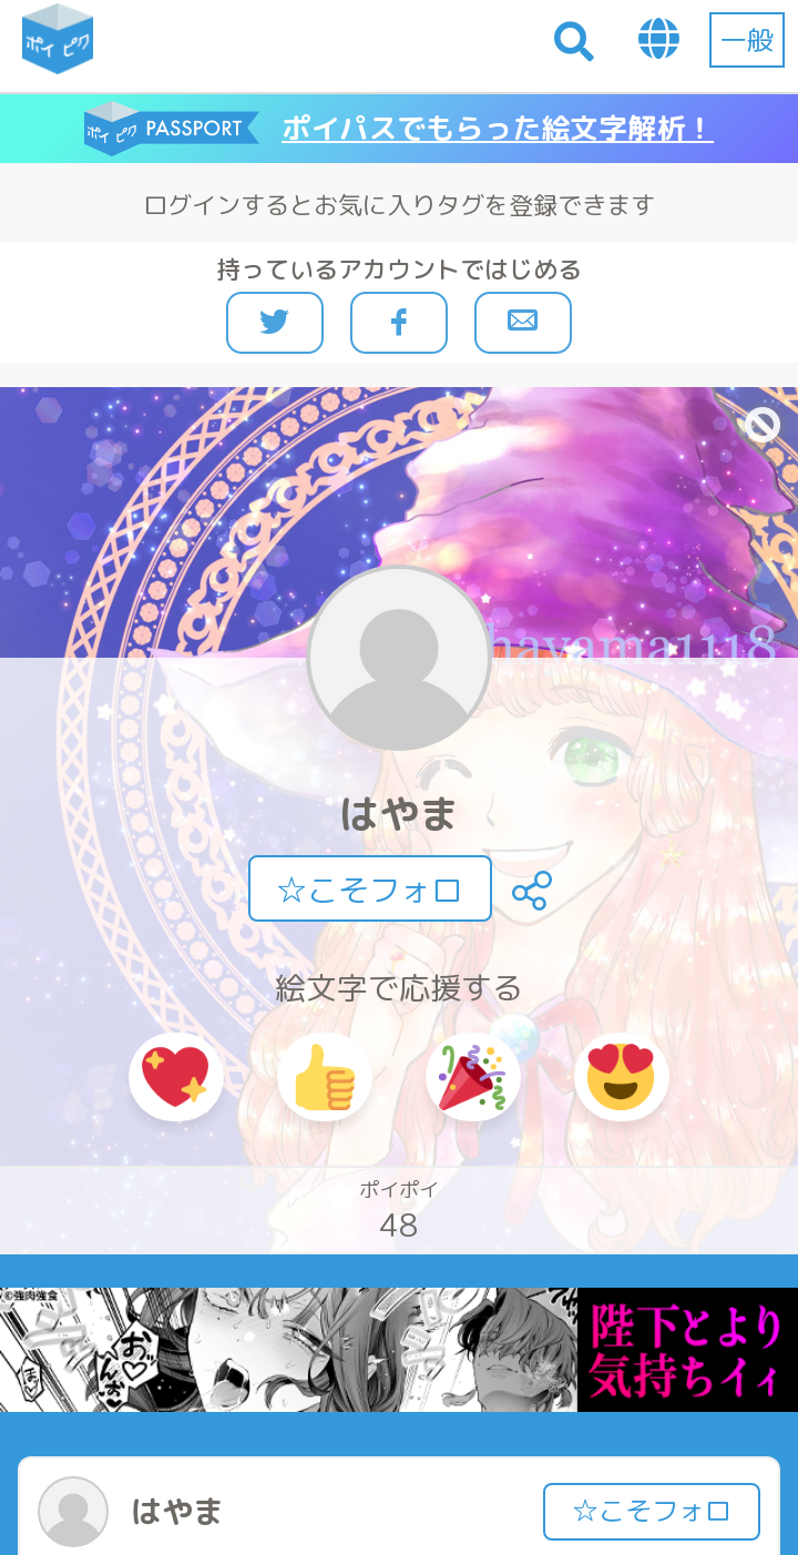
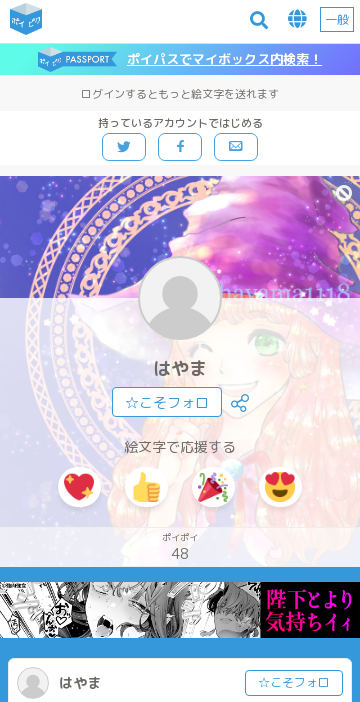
- ポイパスでもらった絵文字解析！
+ ポイパスでマイボックス内検索！

- ログインするとお気に入りタグを登録できます
+ ログインするともっと絵文字を送れます
